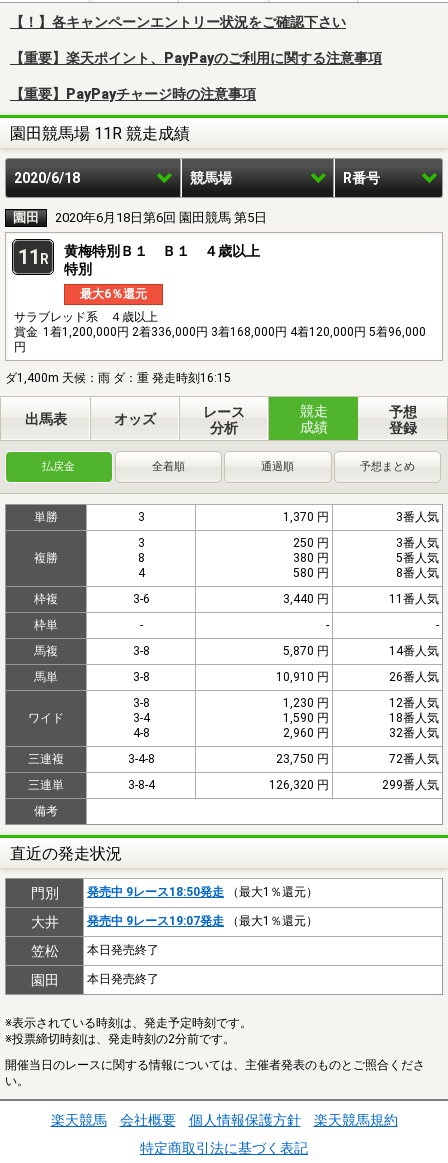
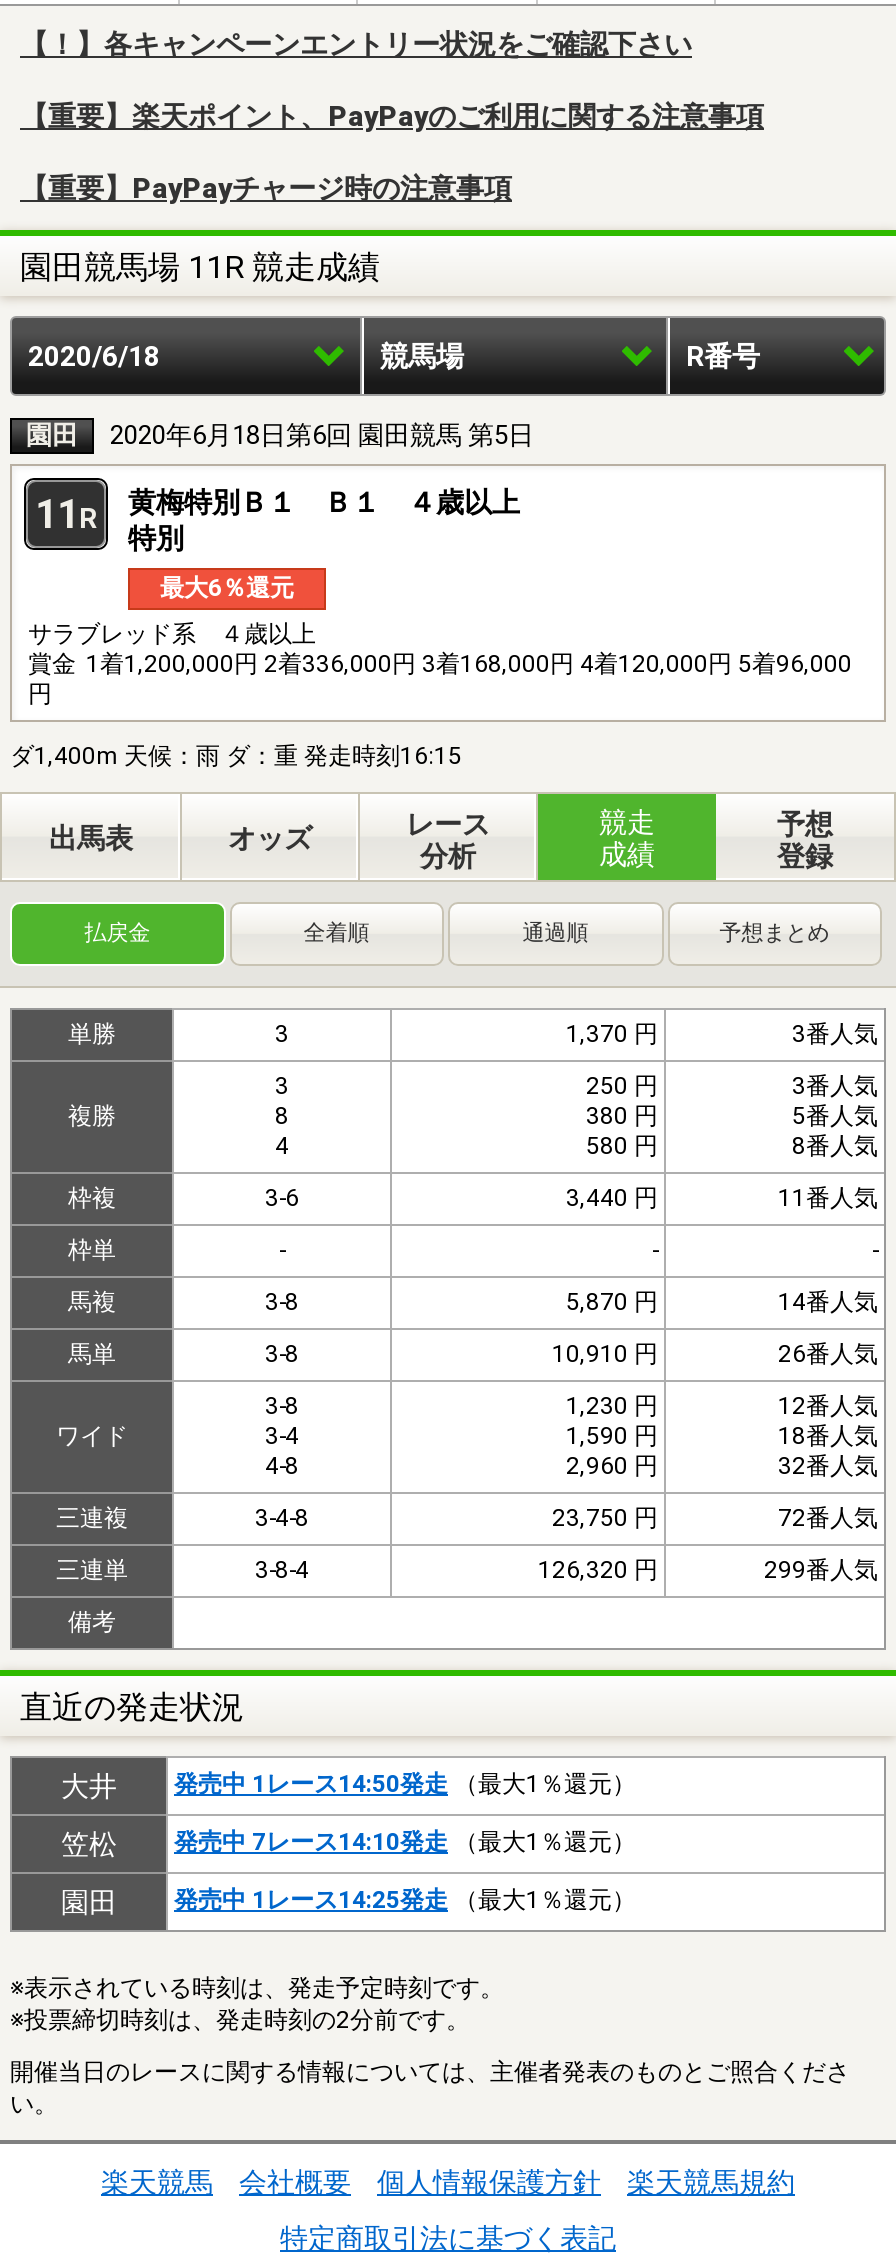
- 門別
- 発売中 9レース18:50発走（最大1％還元）

- 発売中 9レース19:07発走（最大1％還元）
+ 発売中 1レース14:50発走（最大1％還元）

- 本日発売終了
+ 発売中 7レース14:10発走（最大1％還元）

- 本日発売終了
+ 発売中 1レース14:25発走（最大1％還元）
